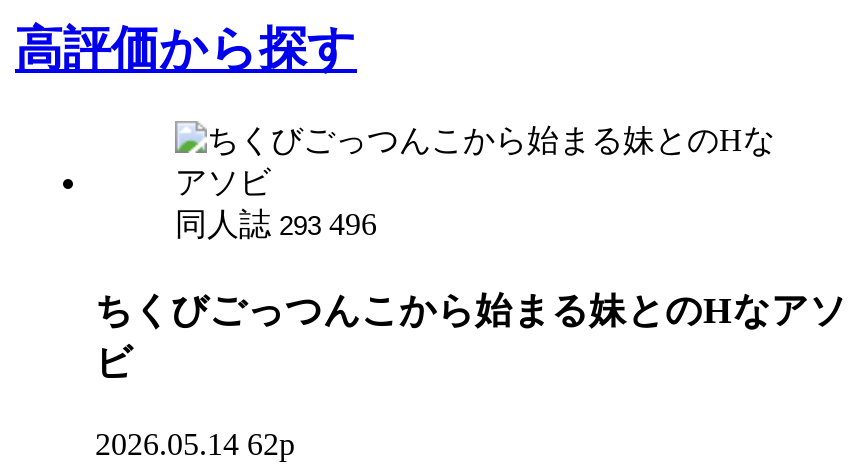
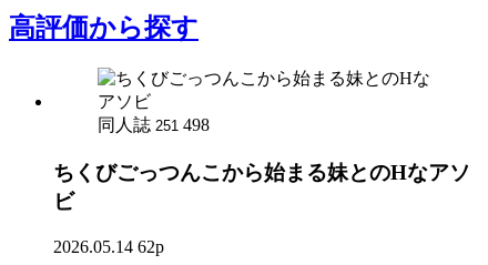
- 同人誌 293 496
+ 同人誌 251 498
